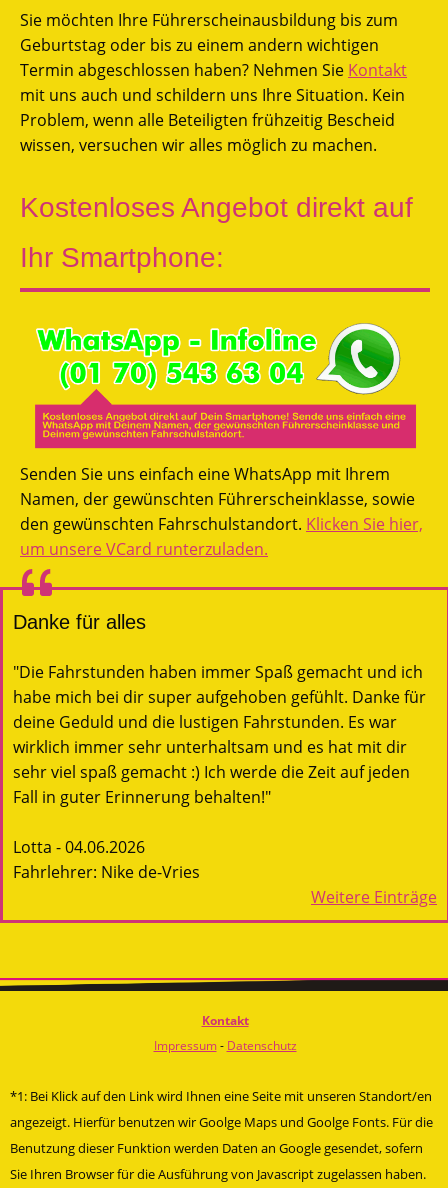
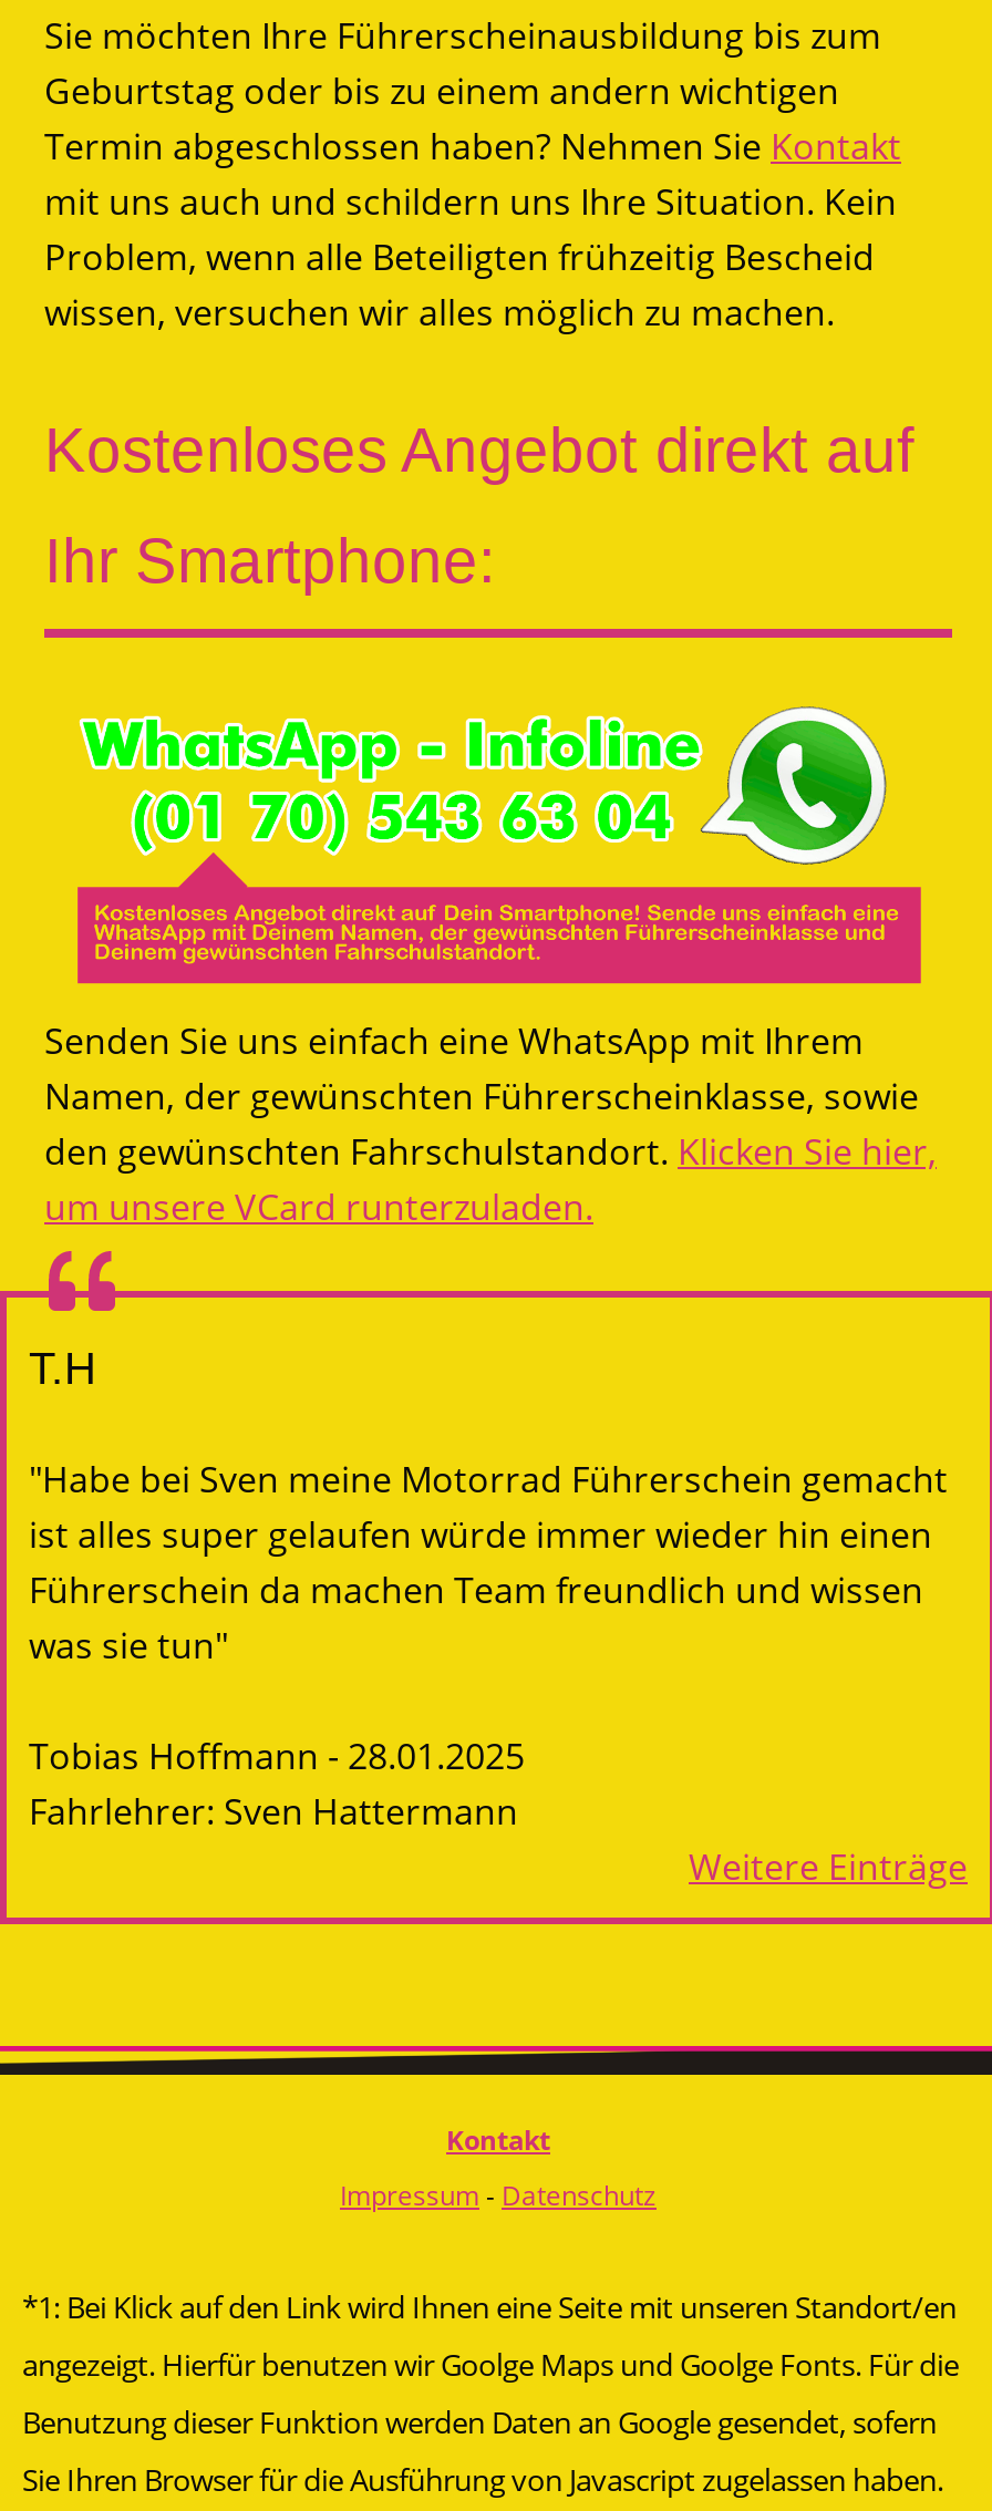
- Danke für alles
+ T.H

- "Die Fahrstunden haben immer Spaß gemacht und ich
- habe mich bei dir super aufgehoben gefühlt. Danke für
- deine Geduld und die lustigen Fahrstunden. Es war
- wirklich immer sehr unterhaltsam und es hat mit dir
- sehr viel spaß gemacht :) Ich werde die Zeit auf jeden
- Fall in guter Erinnerung behalten!"
+ "Habe bei Sven meine Motorrad Führerschein gemacht
+ ist alles super gelaufen würde immer wieder hin einen
+ Führerschein da machen Team freundlich und wissen
+ was sie tun"

- Lotta - 04.06.2026
- Fahrlehrer: Nike de-Vries
+ Tobias Hoffmann - 28.01.2025
+ Fahrlehrer: Sven Hattermann
